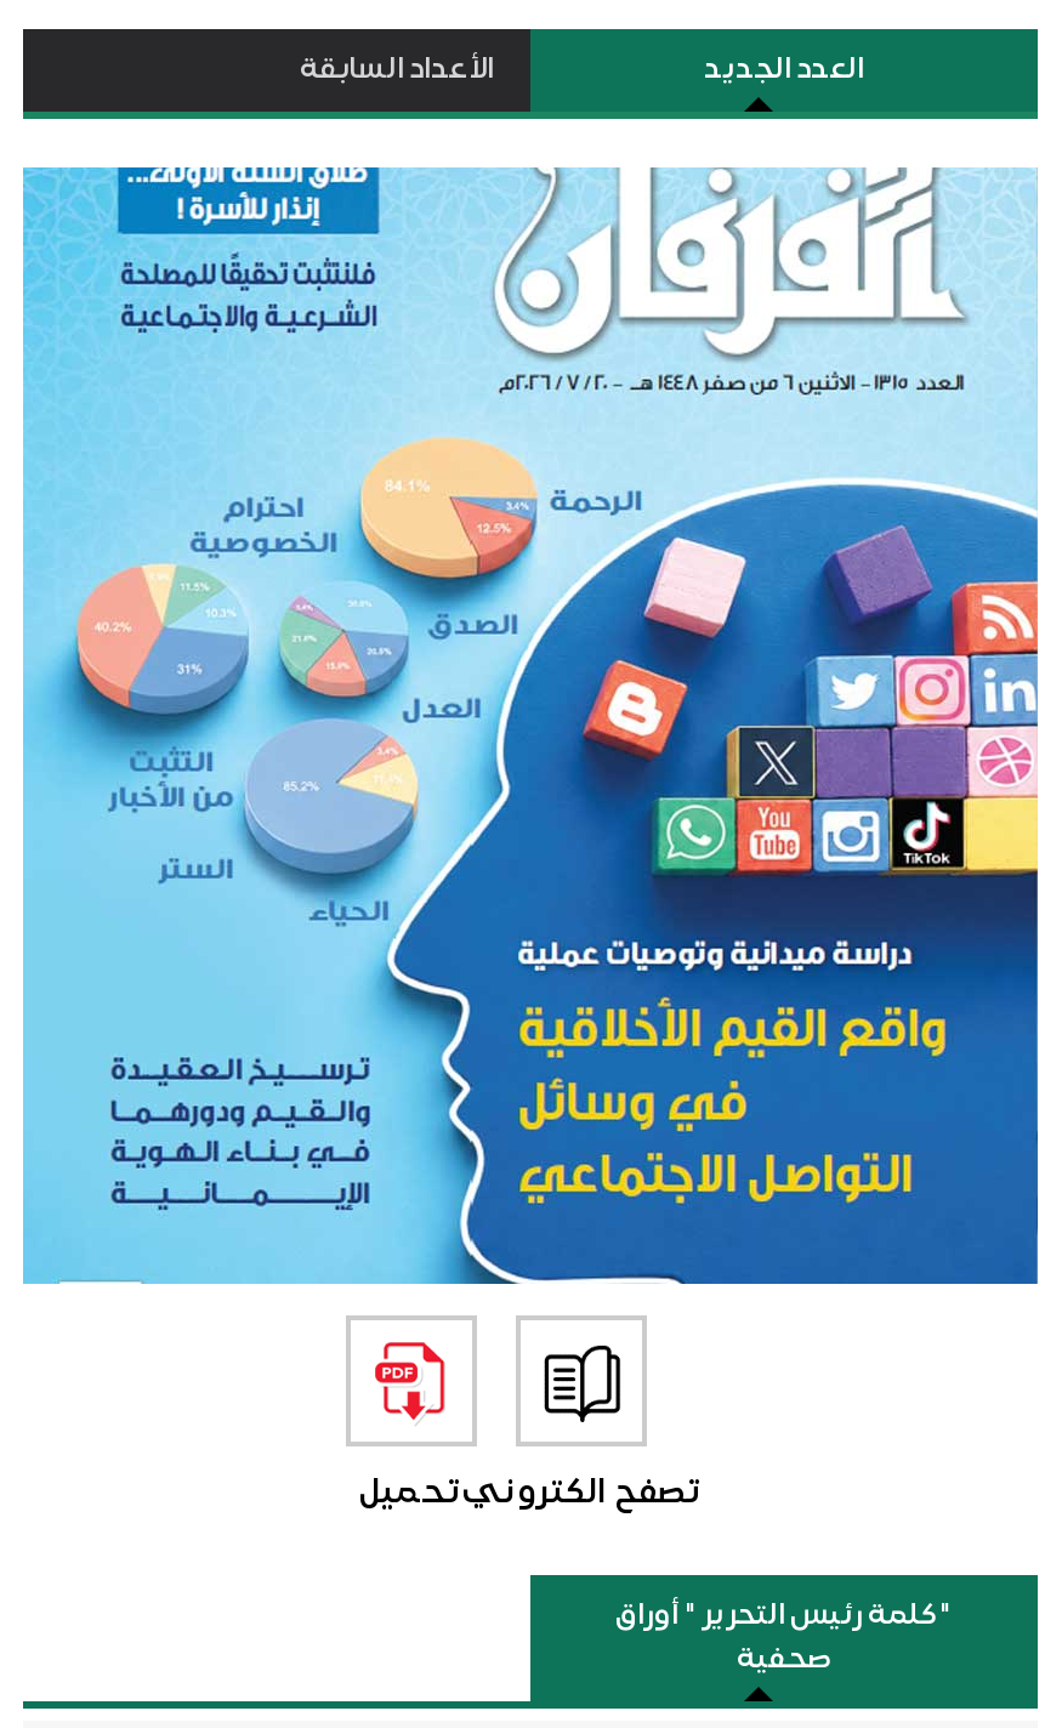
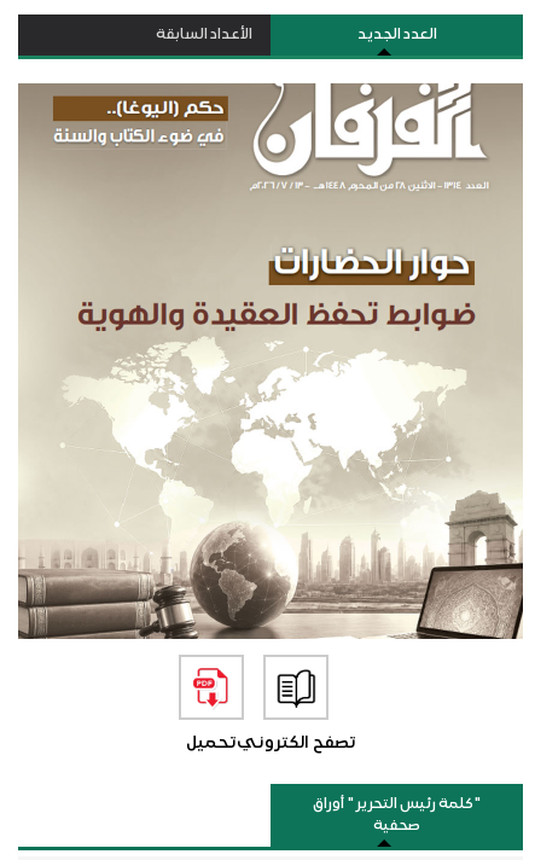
- [image]
+ [image]
